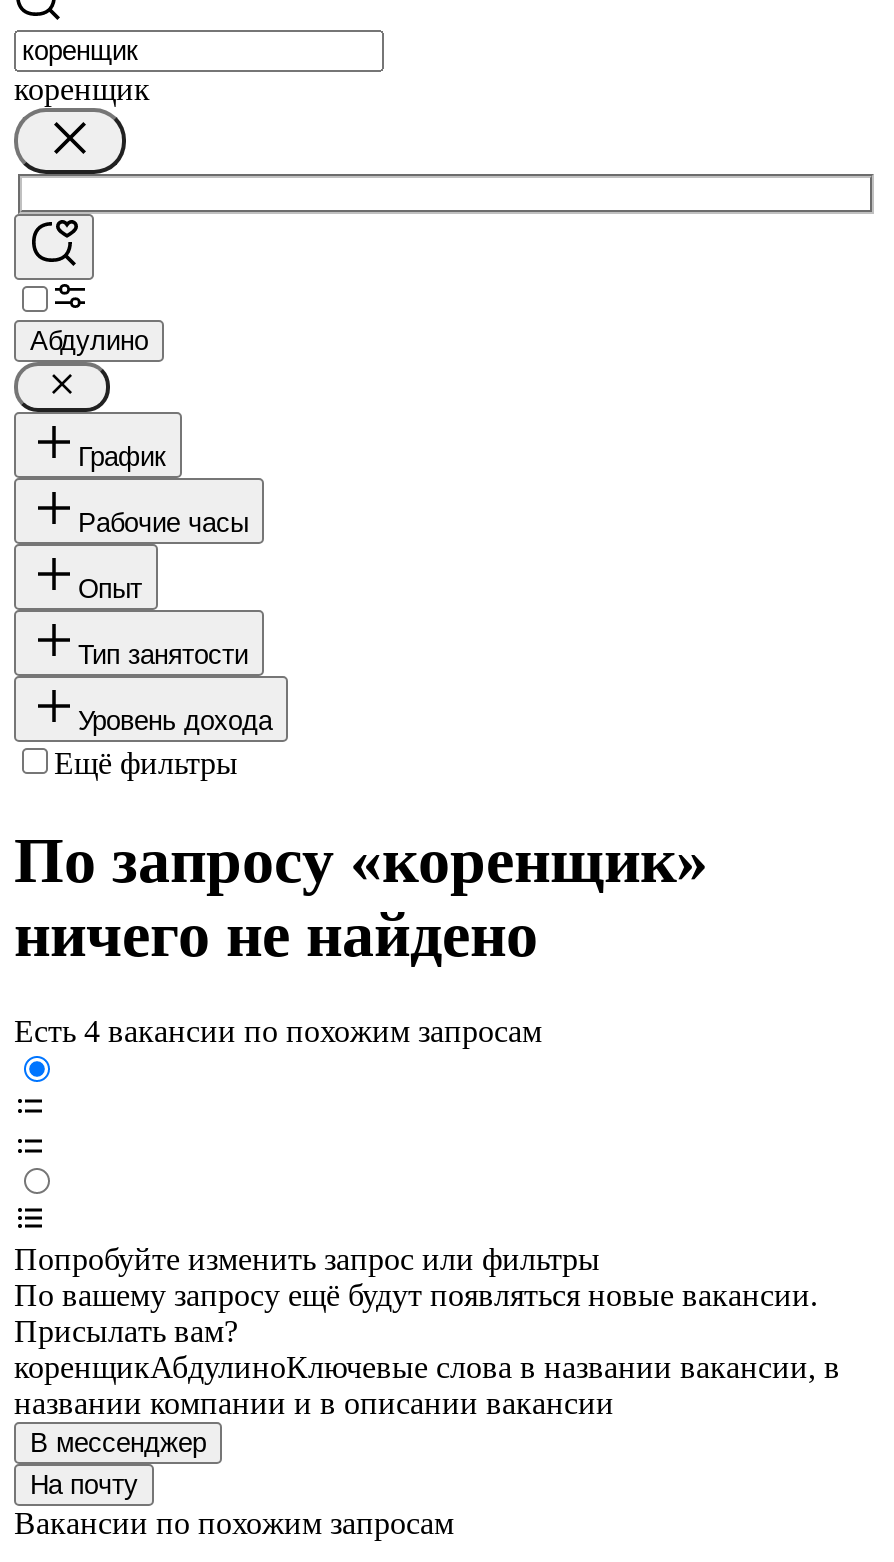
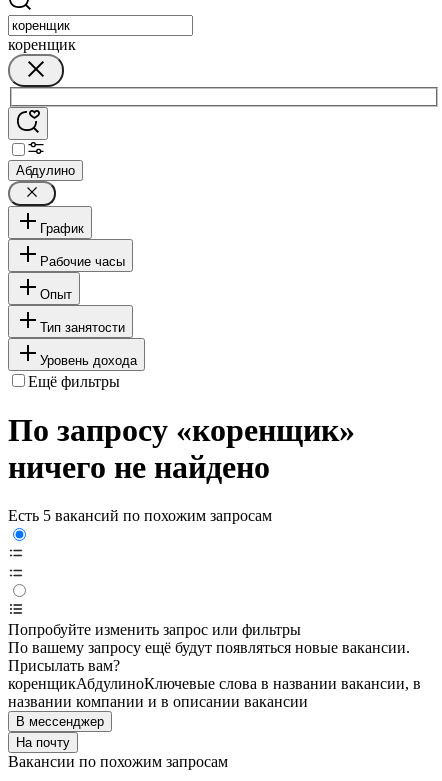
- Есть 4 вакансии по похожим запросам
+ Есть 5 вакансий по похожим запросам
